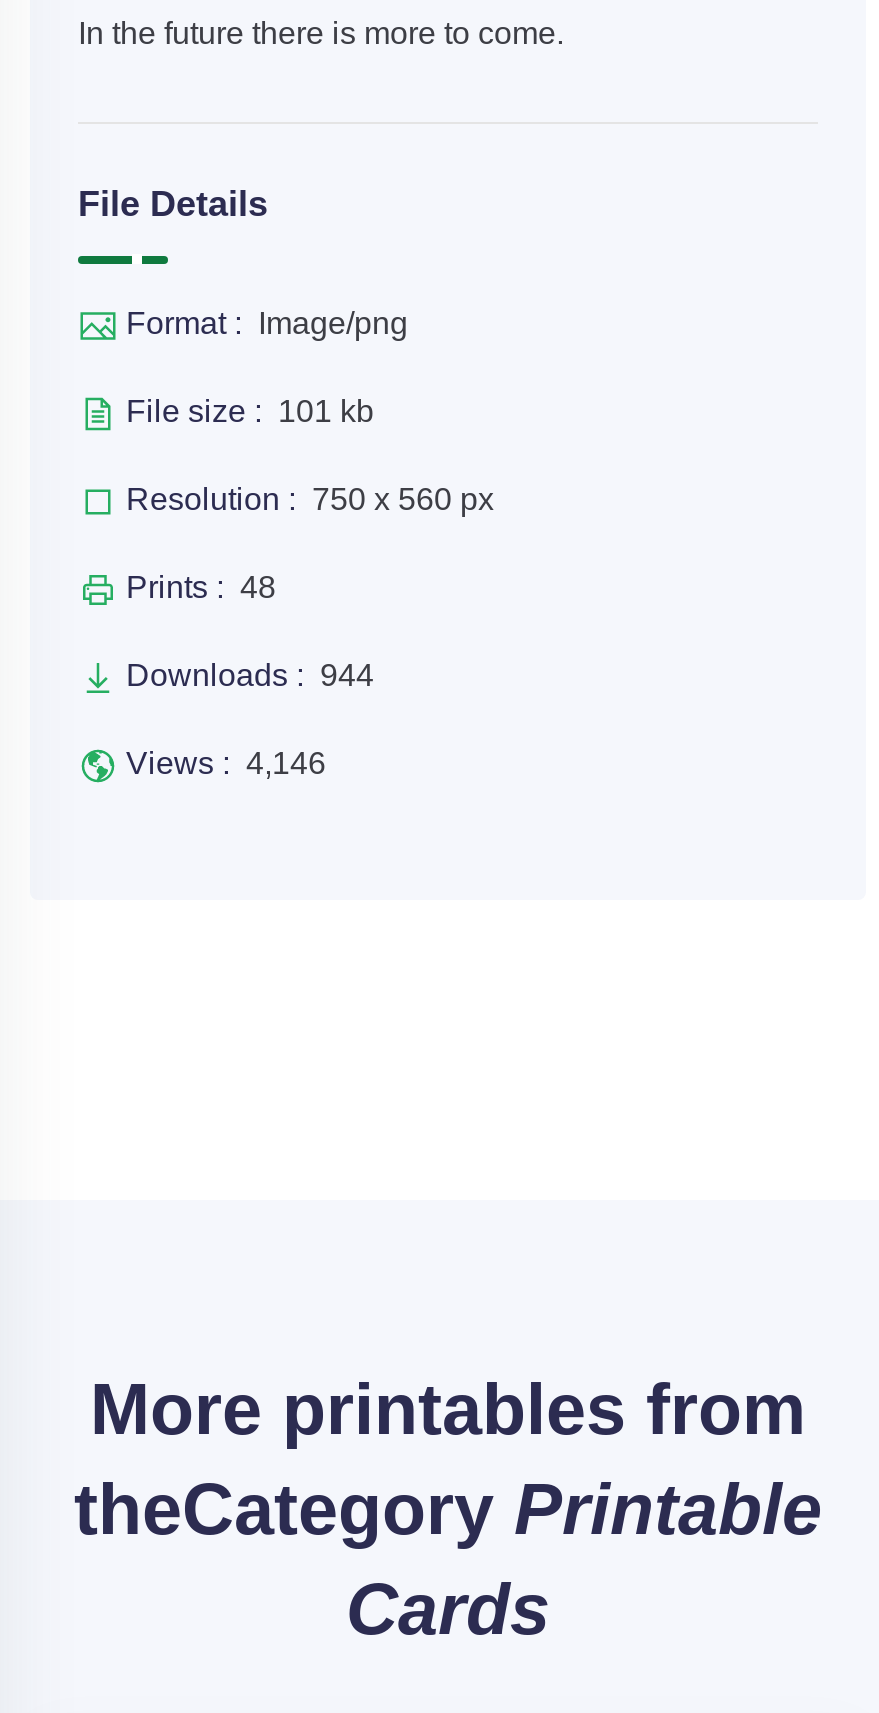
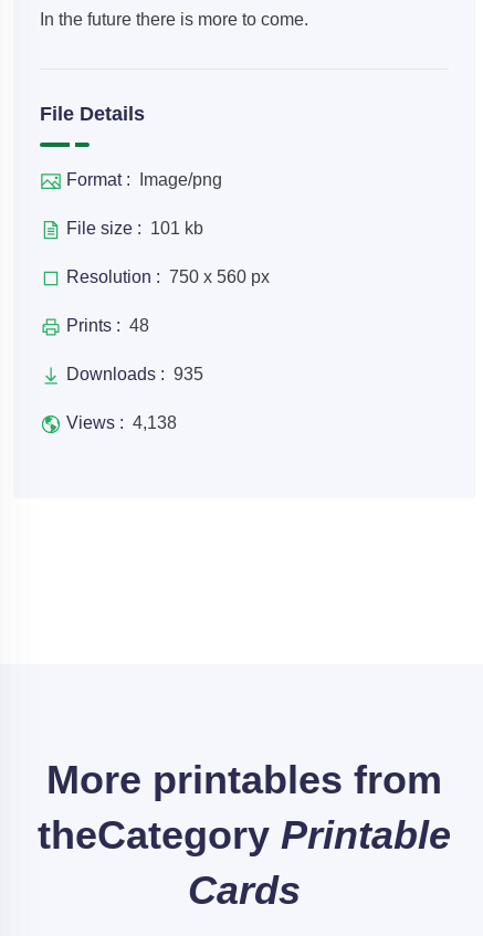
- Downloads : 944
+ Downloads : 935

- Views : 4,146
+ Views : 4,138
